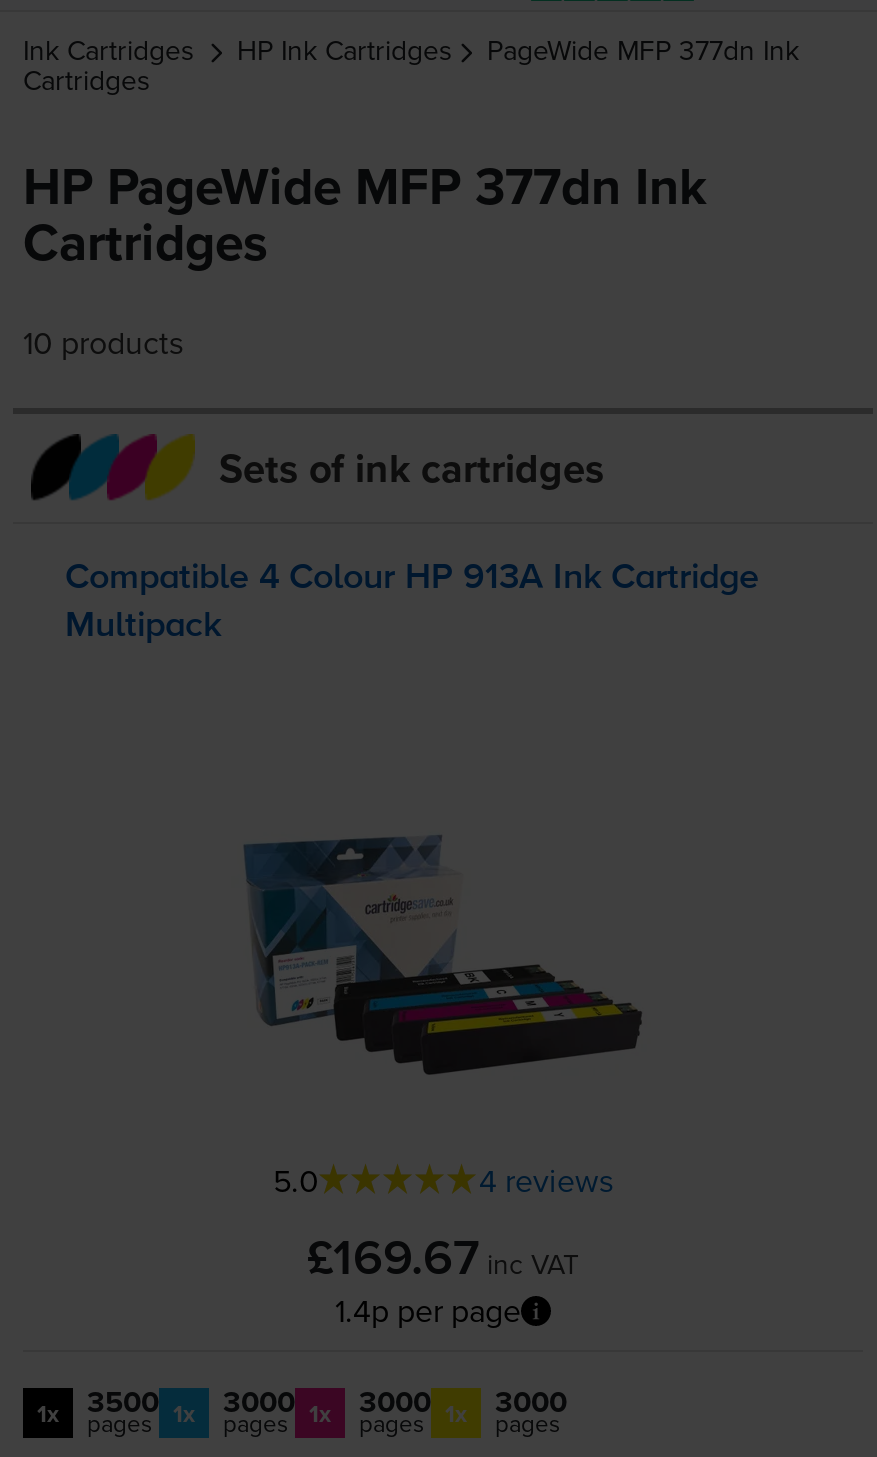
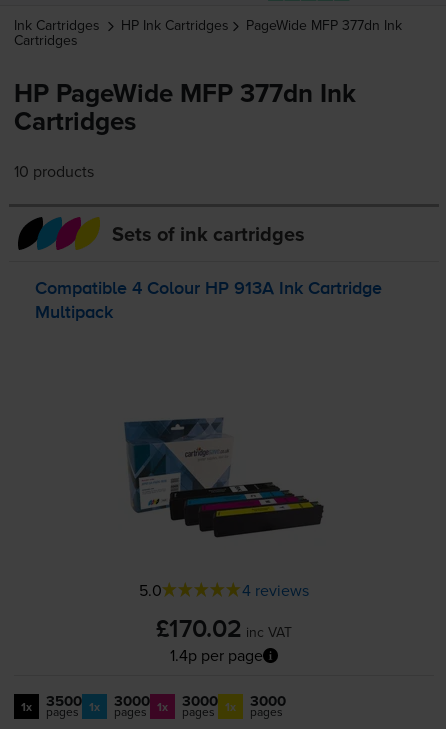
- £169.67 inc VAT
+ £170.02 inc VAT
